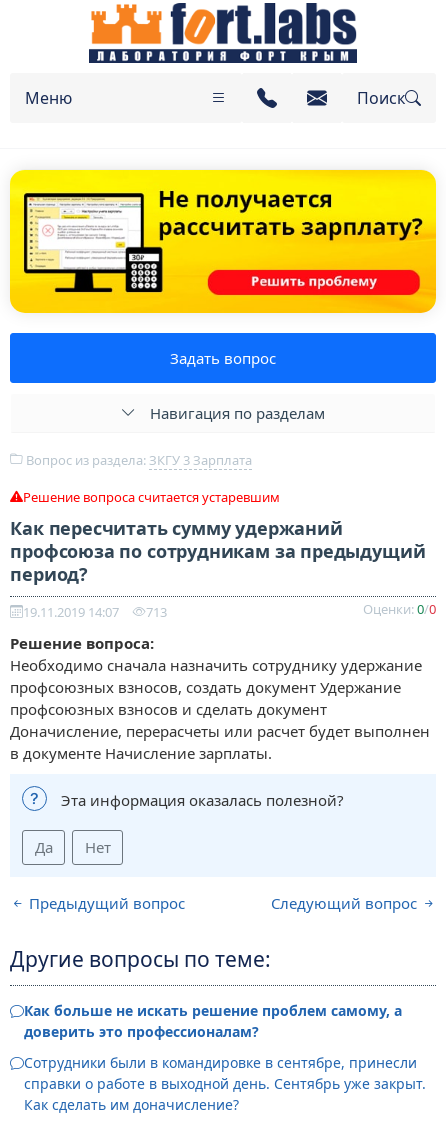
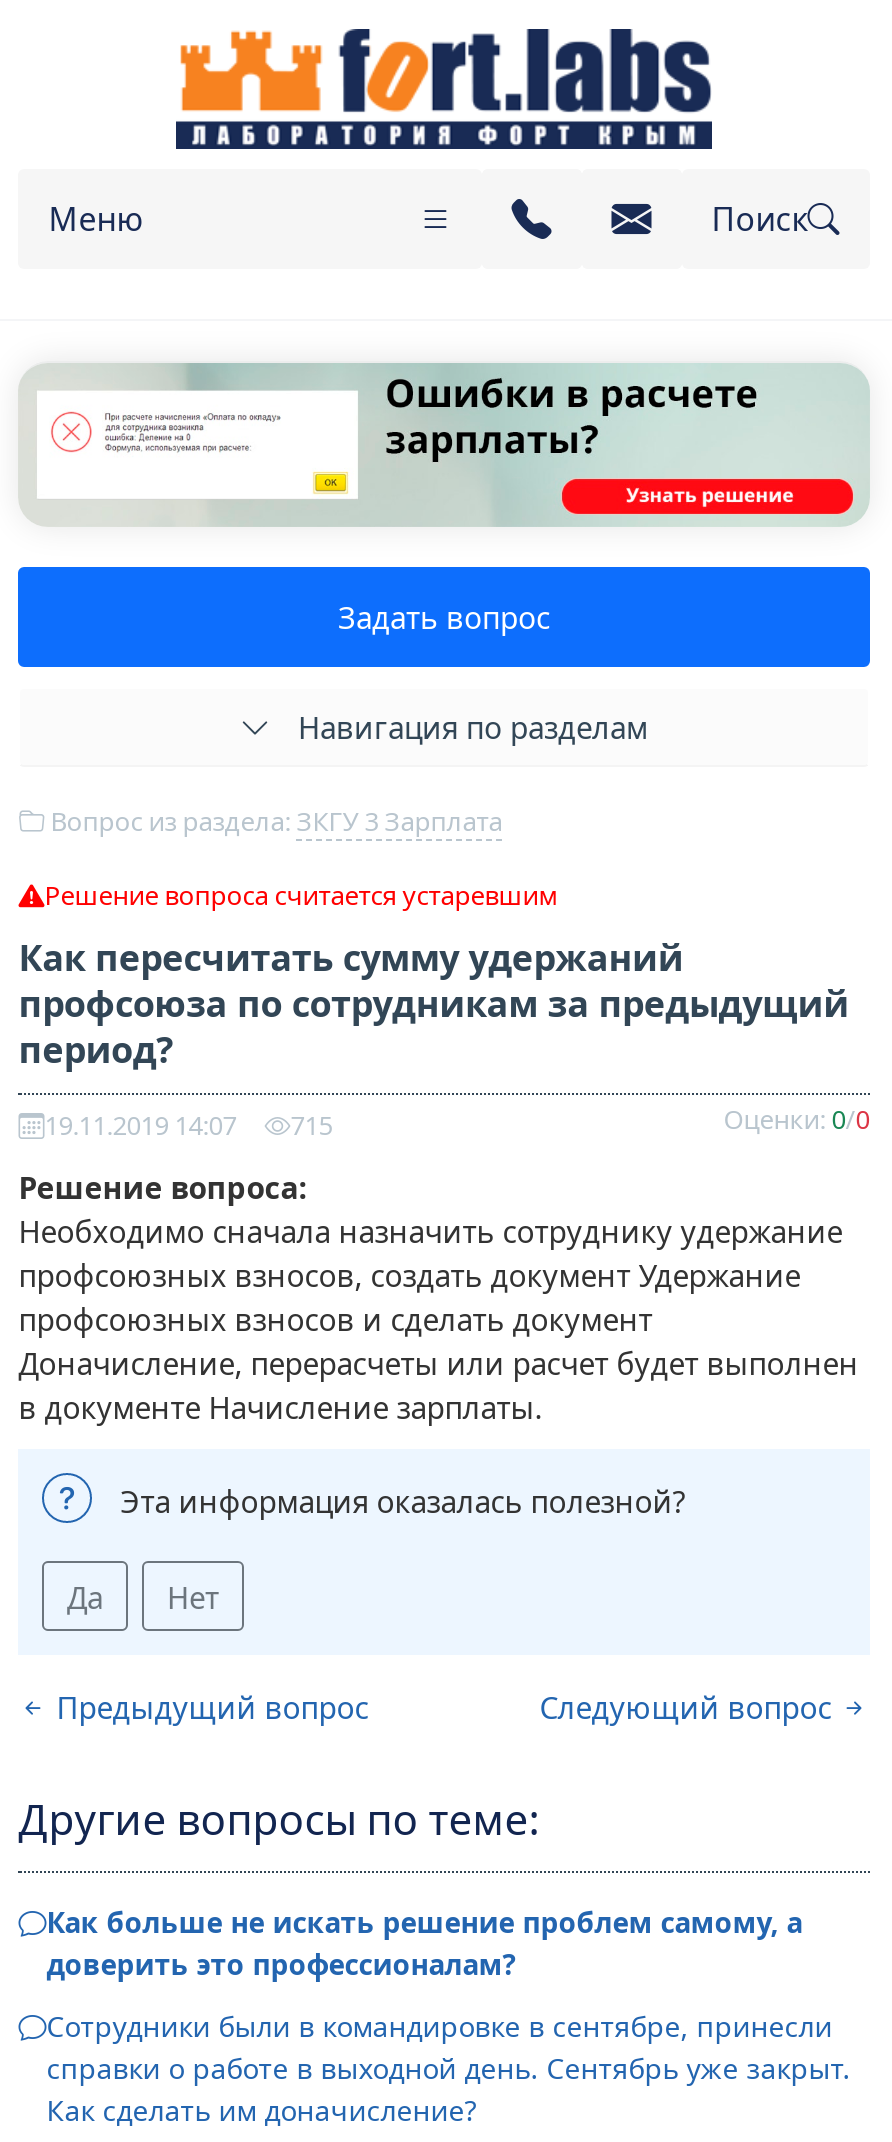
- [image]
+ [image]

- 19.11.2019 14:07 713
+ 19.11.2019 14:07 715
